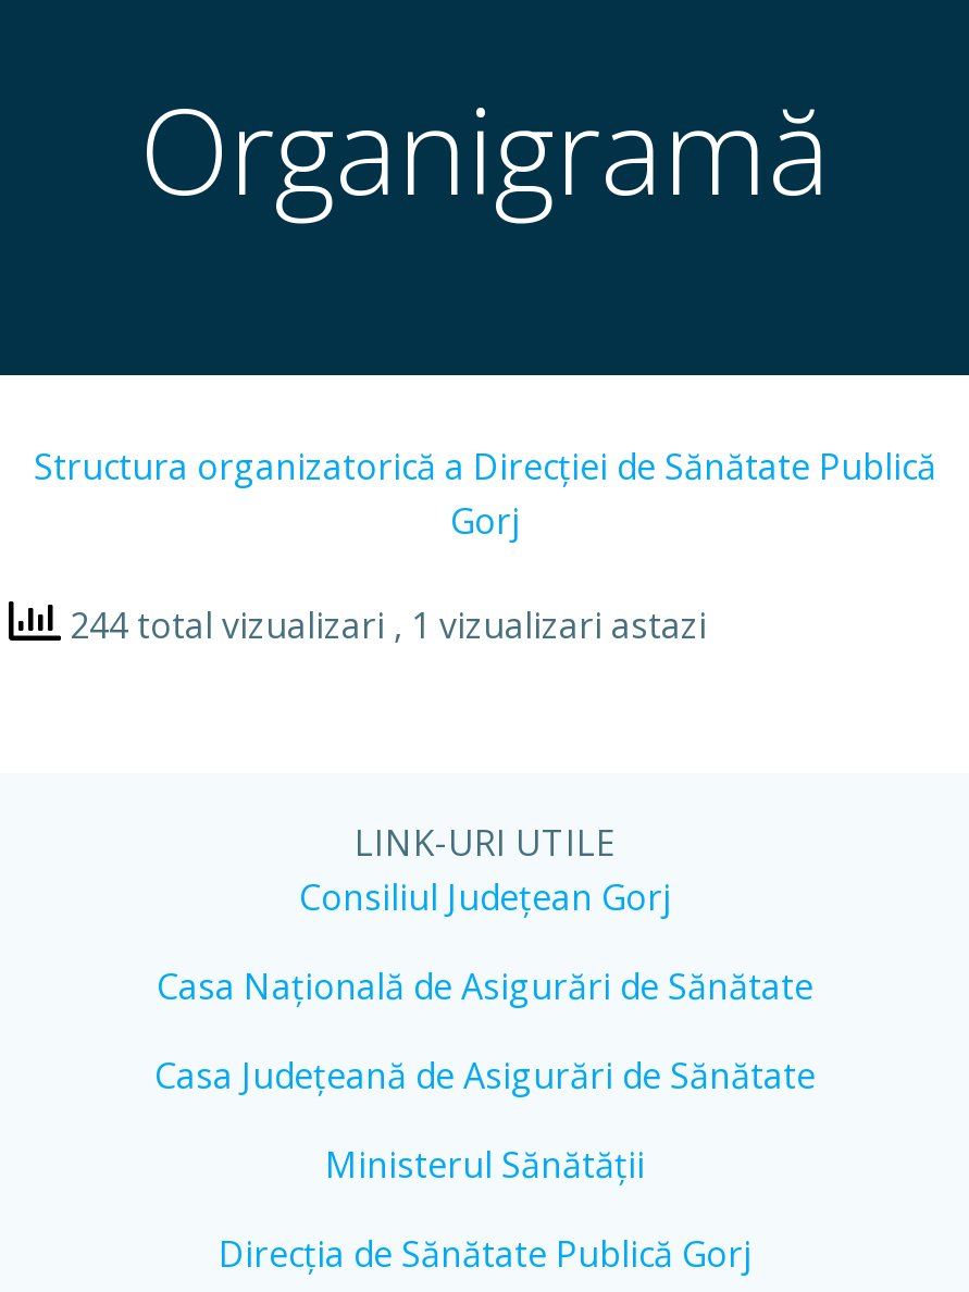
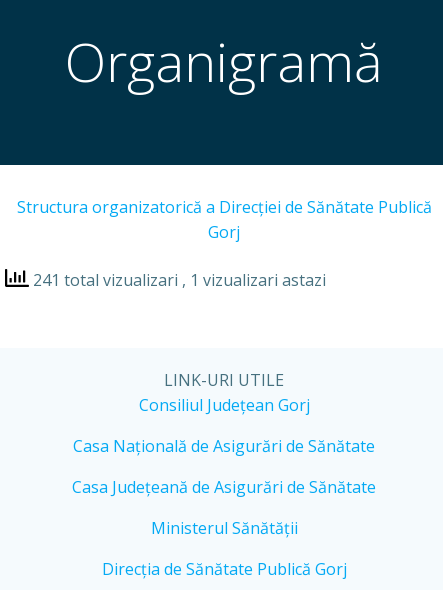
- 244 total vizualizari, 1 vizualizari astazi
+ 241 total vizualizari, 1 vizualizari astazi
